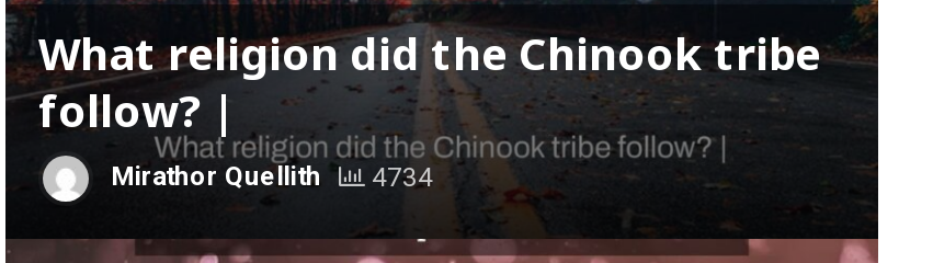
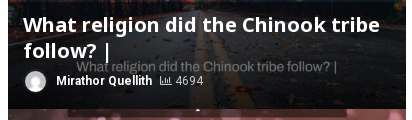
- Mirathor Quellith 4734
+ Mirathor Quellith 4694
